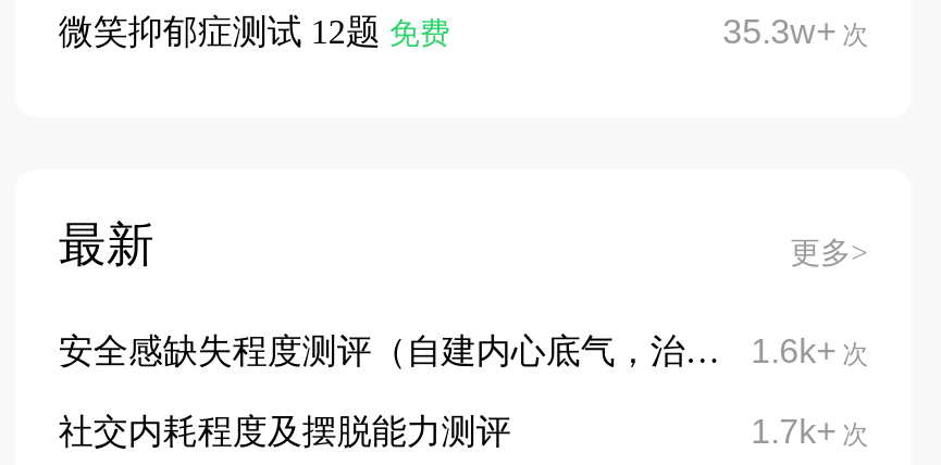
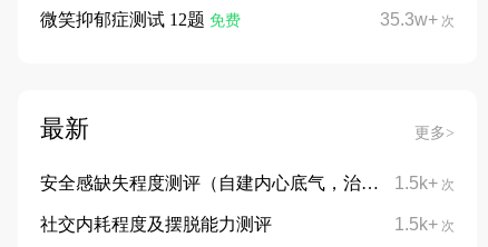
- 1.6k+ 次
+ 1.5k+ 次

- 1.7k+ 次
+ 1.5k+ 次
